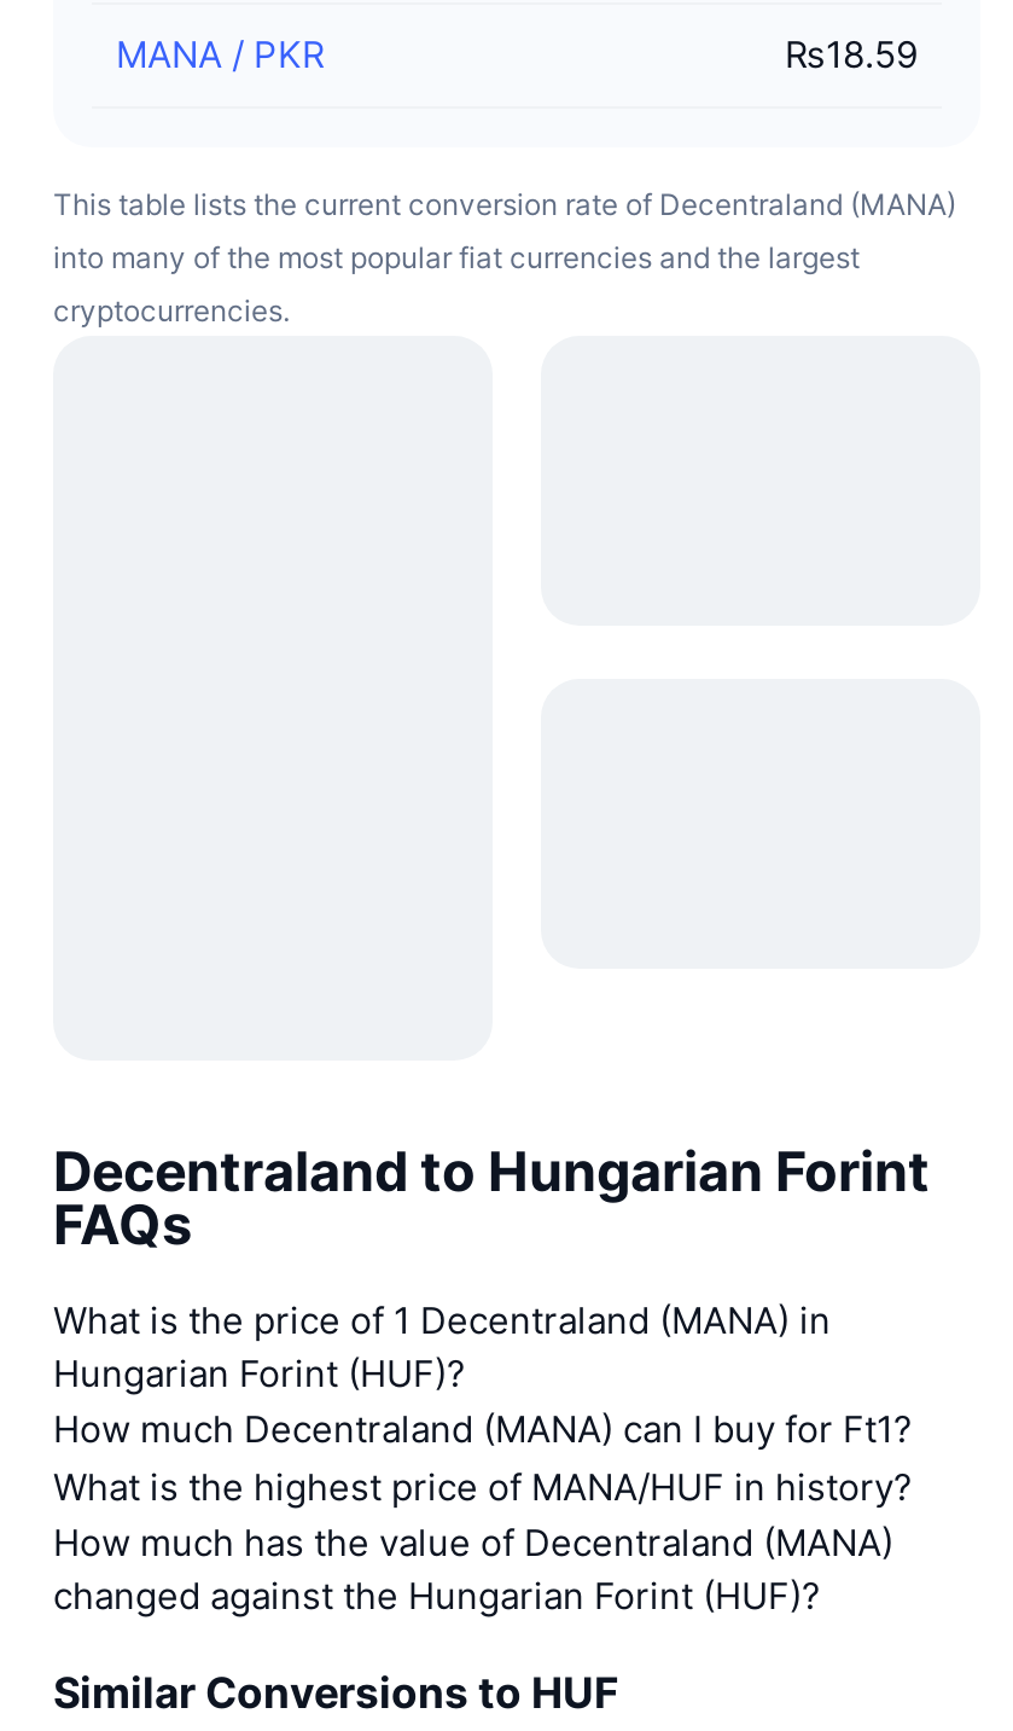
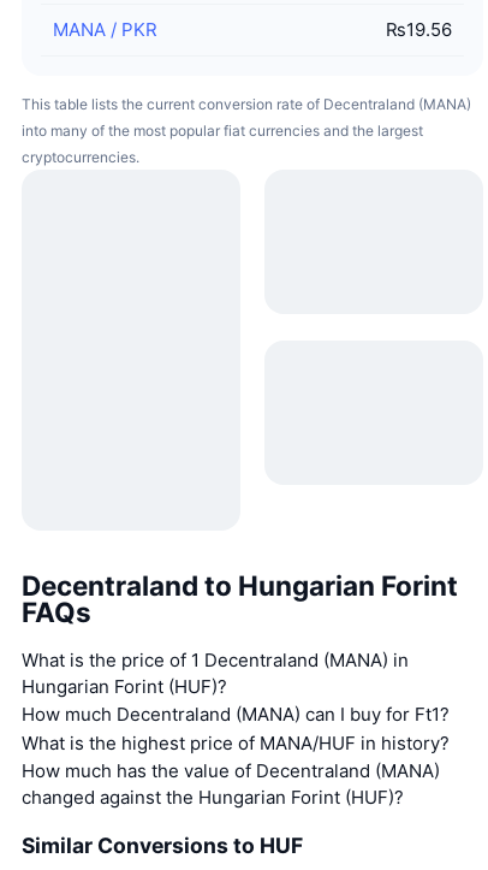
- ₨18.59
+ ₨19.56
